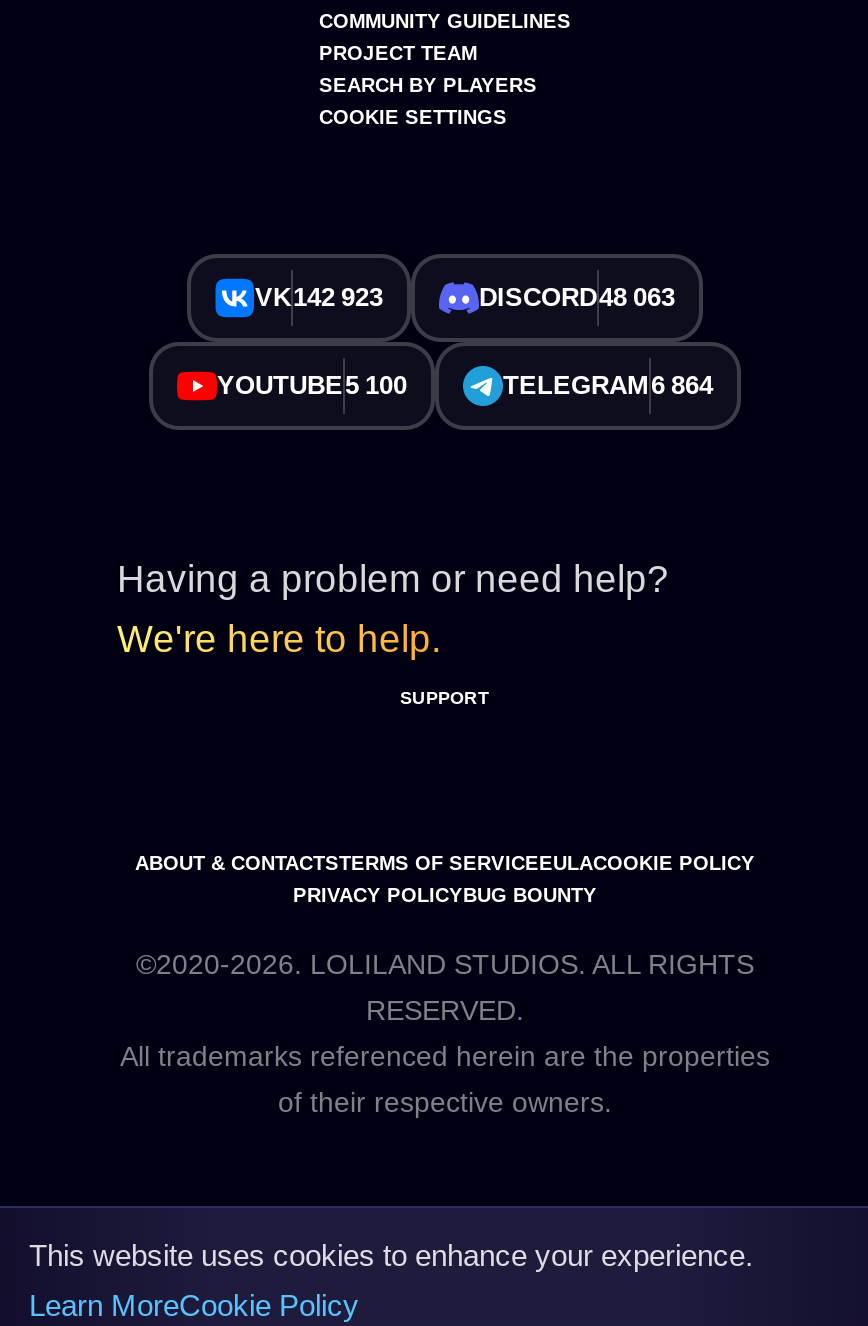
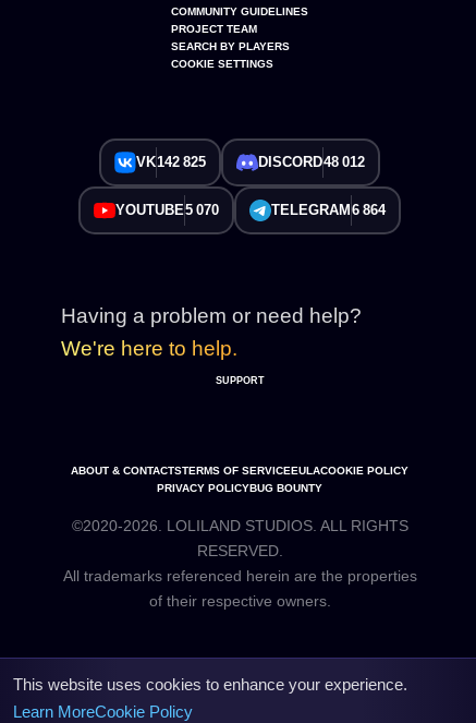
- VK142 923
+ VK142 825

- DISCORD48 063
+ DISCORD48 012

- YOUTUBE5 100
+ YOUTUBE5 070
